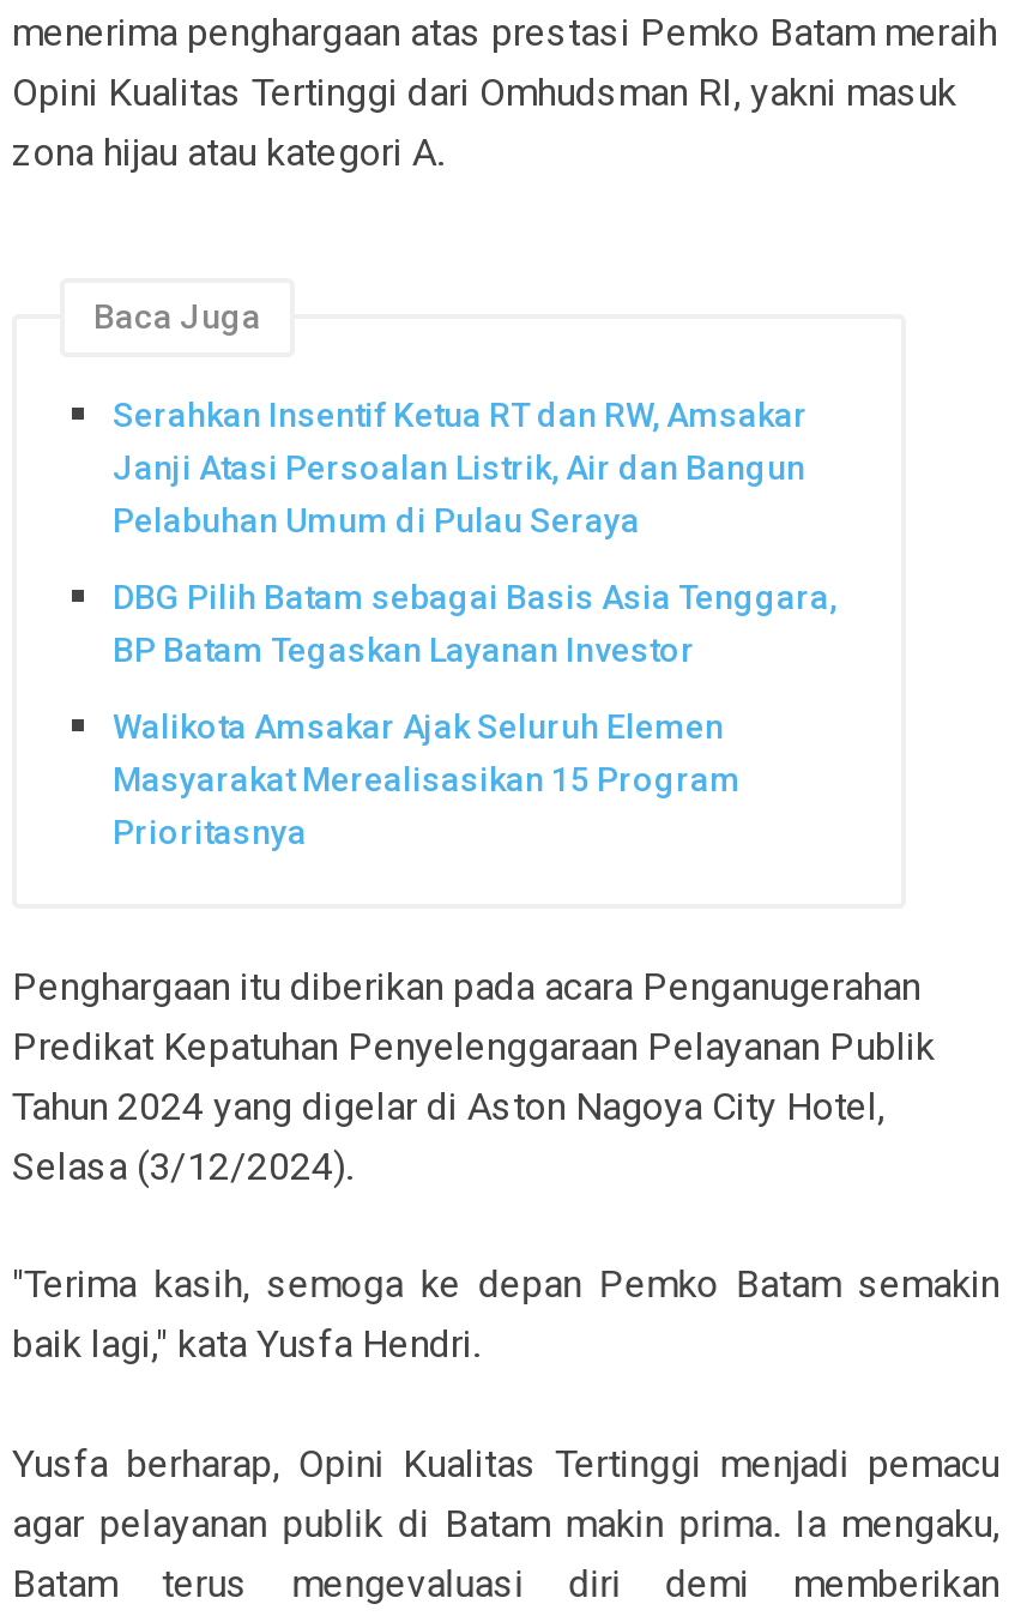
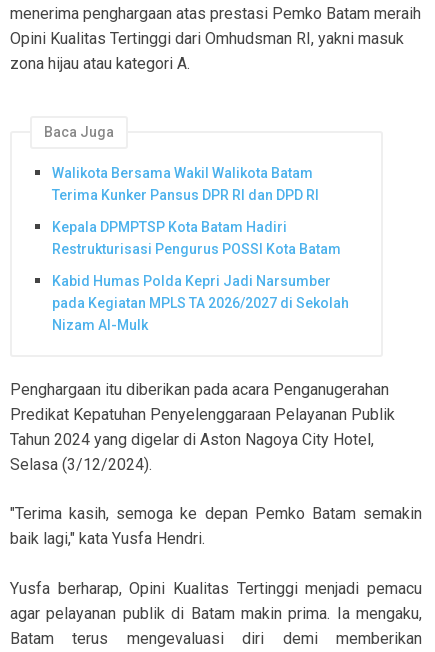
- Serahkan Insentif Ketua RT dan RW, Amsakar
- Janji Atasi Persoalan Listrik, Air dan Bangun
- Pelabuhan Umum di Pulau Seraya
+ Walikota Bersama Wakil Walikota Batam
+ Terima Kunker Pansus DPR RI dan DPD RI

- DBG Pilih Batam sebagai Basis Asia Tenggara,
- BP Batam Tegaskan Layanan Investor
+ Kepala DPMPTSP Kota Batam Hadiri
+ Restrukturisasi Pengurus POSSI Kota Batam

- Walikota Amsakar Ajak Seluruh Elemen
- Masyarakat Merealisasikan 15 Program
- Prioritasnya
+ Kabid Humas Polda Kepri Jadi Narsumber
+ pada Kegiatan MPLS TA 2026/2027 di Sekolah
+ Nizam Al-Mulk
